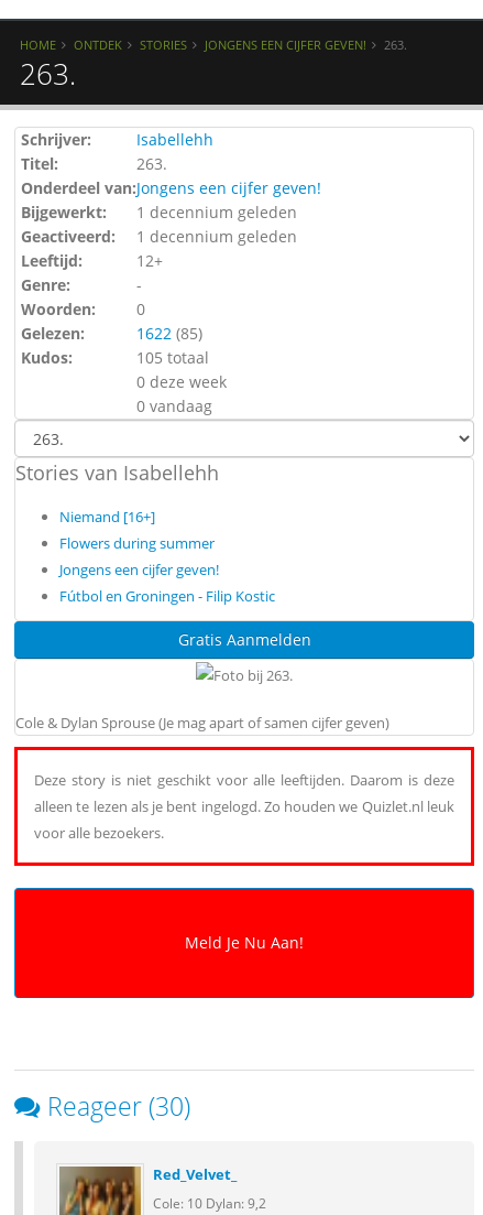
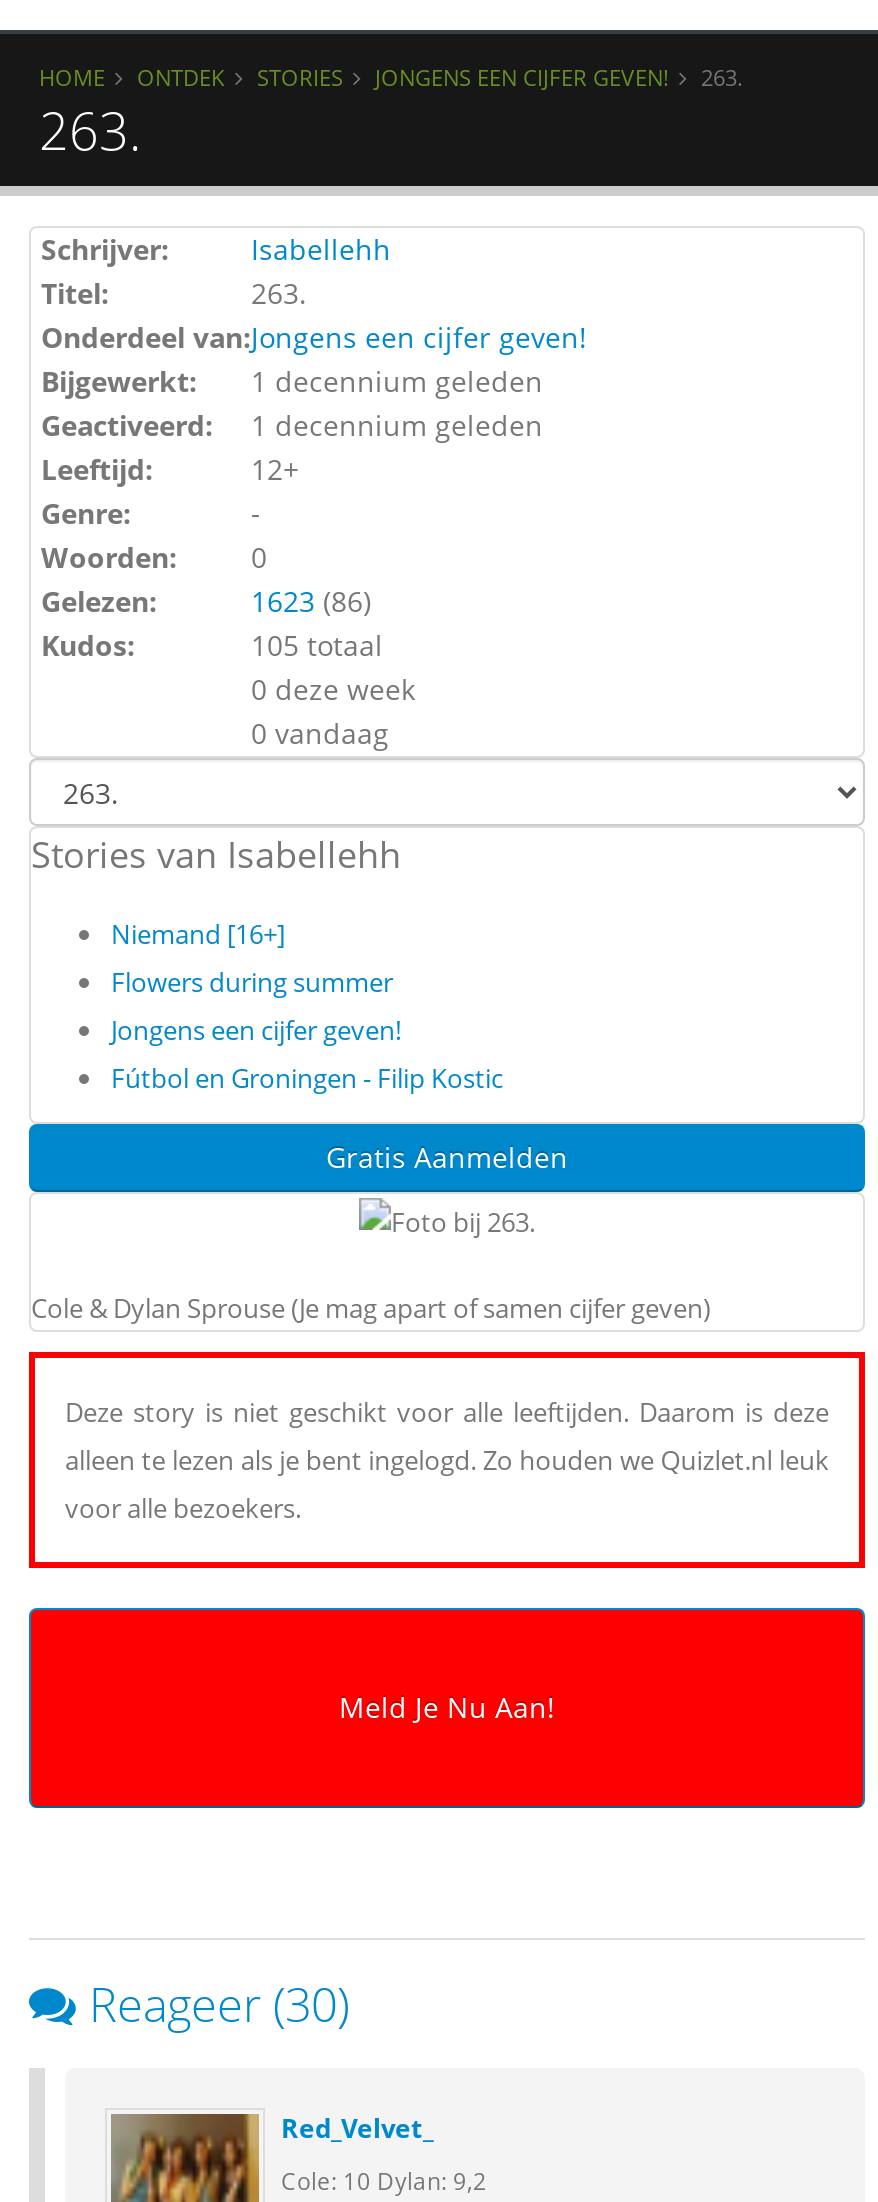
- 1622 (85)
+ 1623 (86)
